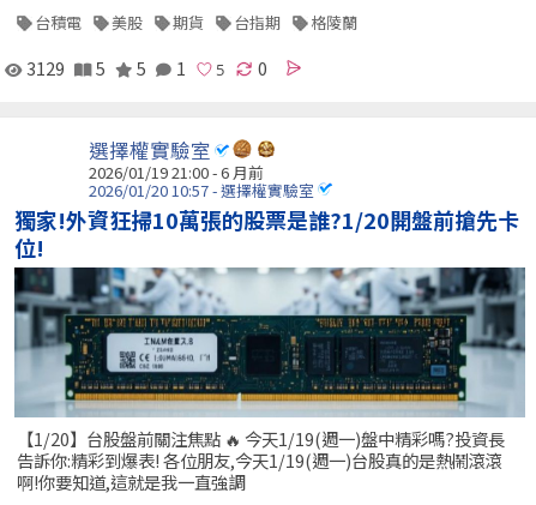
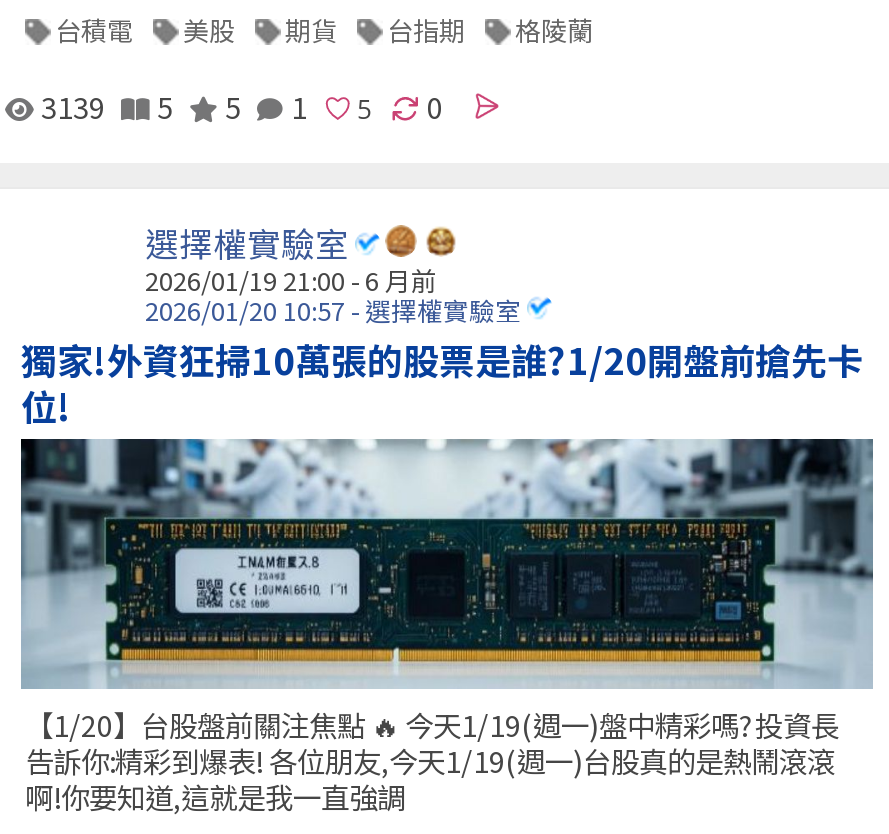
- 3129 5 5 1
+ 3139 5 5 1
